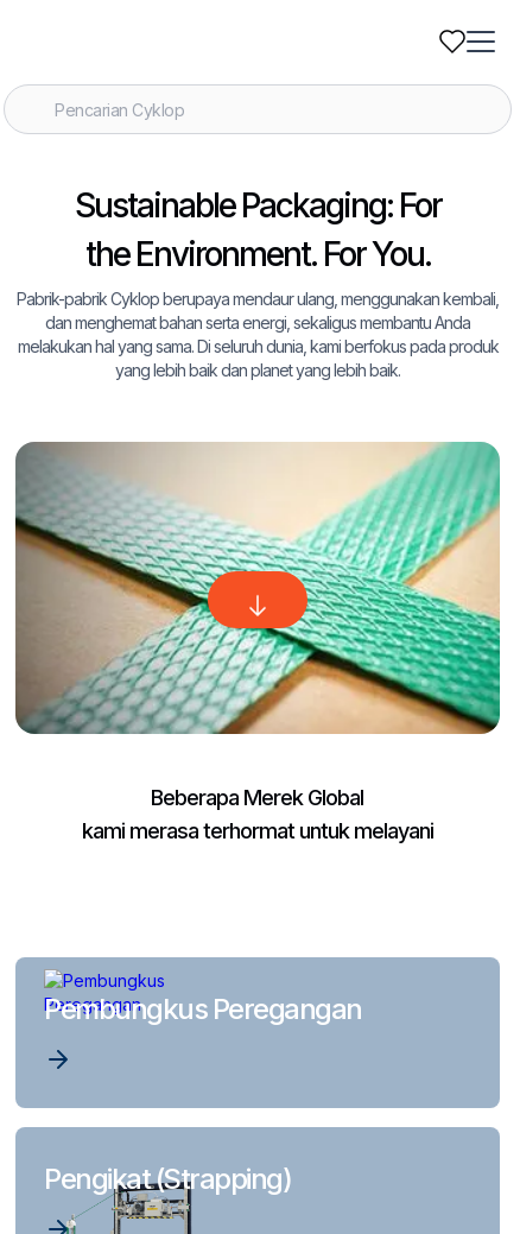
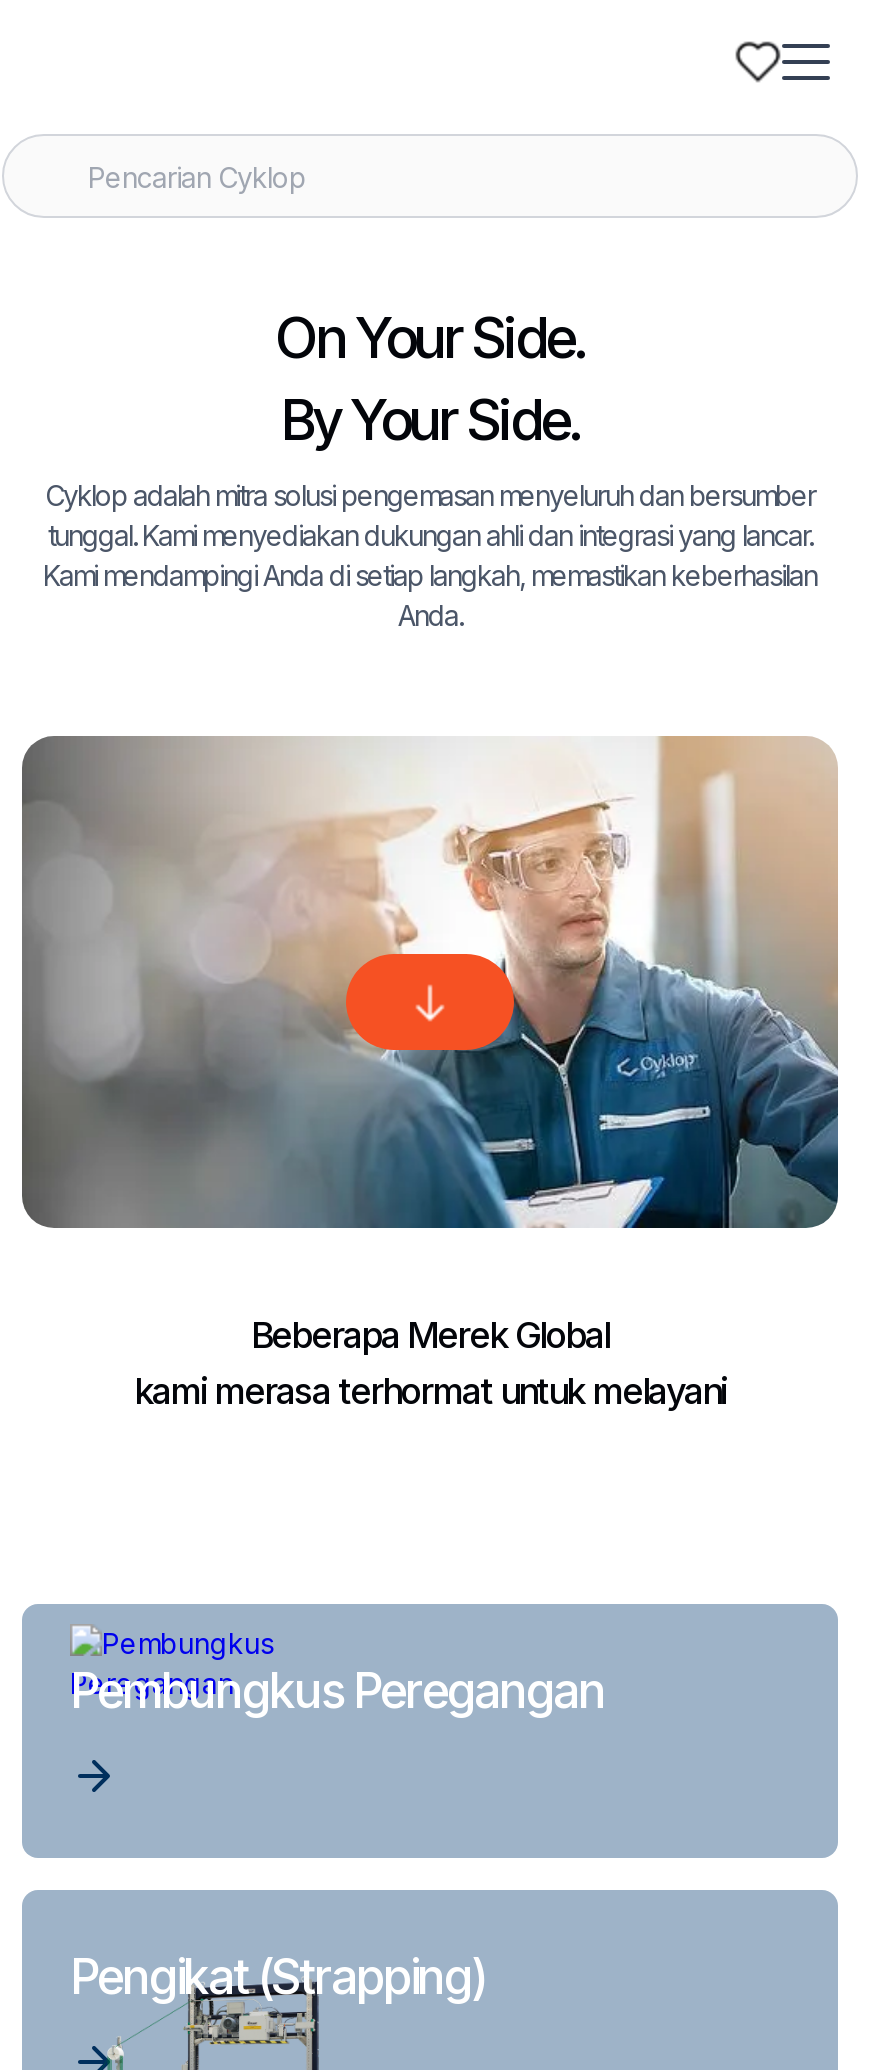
- Sustainable Packaging: For
- the Environment. For You.
- Pabrik-pabrik Cyklop berupaya mendaur ulang, menggunakan kembali,
- dan menghemat bahan serta energi, sekaligus membantu Anda
- melakukan hal yang sama. Di seluruh dunia, kami berfokus pada produk
- yang lebih baik dan planet yang lebih baik.
+ On Your Side.
+ By Your Side.
+ Cyklop adalah mitra solusi pengemasan menyeluruh dan bersumber
+ tunggal. Kami menyediakan dukungan ahli dan integrasi yang lancar.
+ Kami mendampingi Anda di setiap langkah, memastikan keberhasilan
+ Anda.

- [image]
+ [image]
